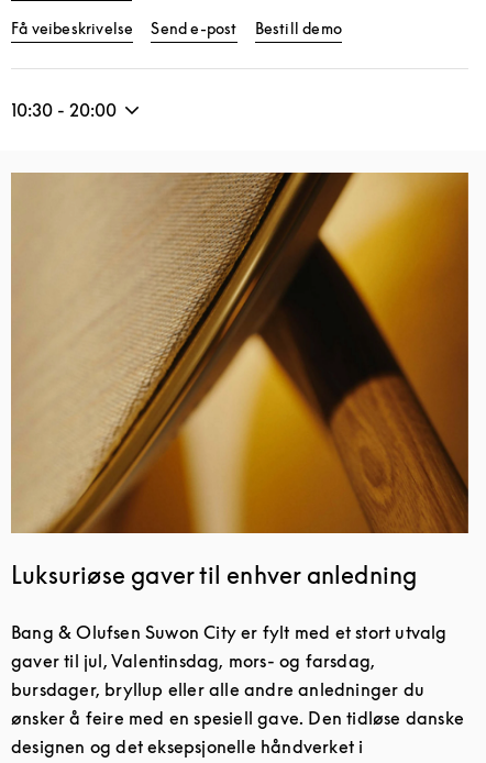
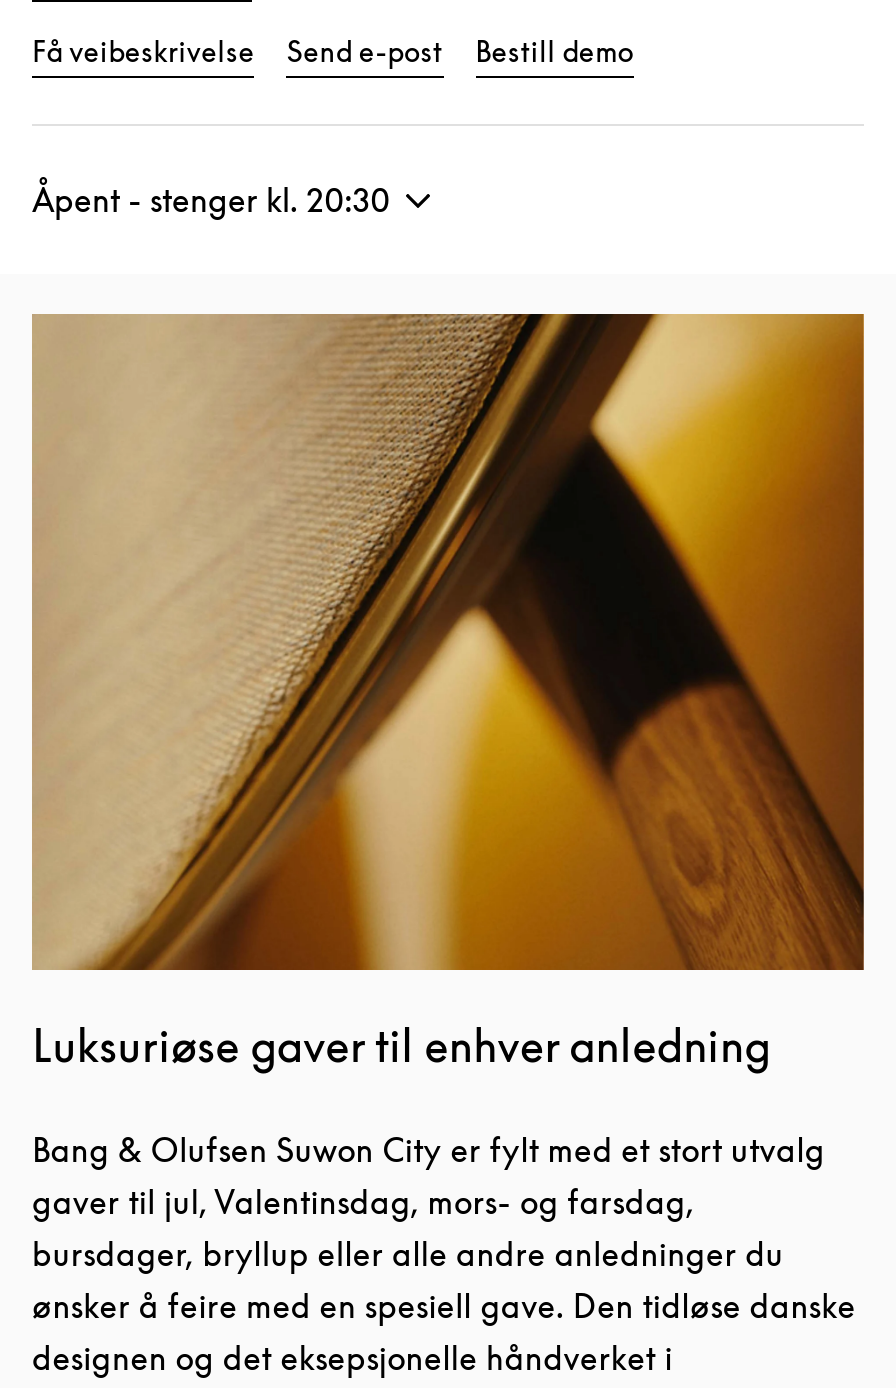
- 10:30 - 20:00
+ Åpent - stenger kl. 20:30
